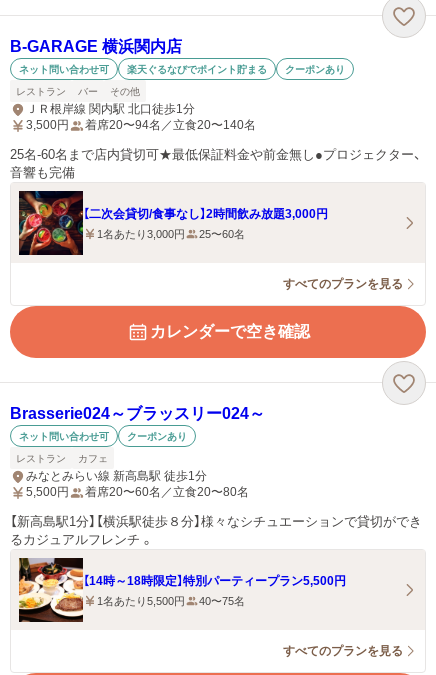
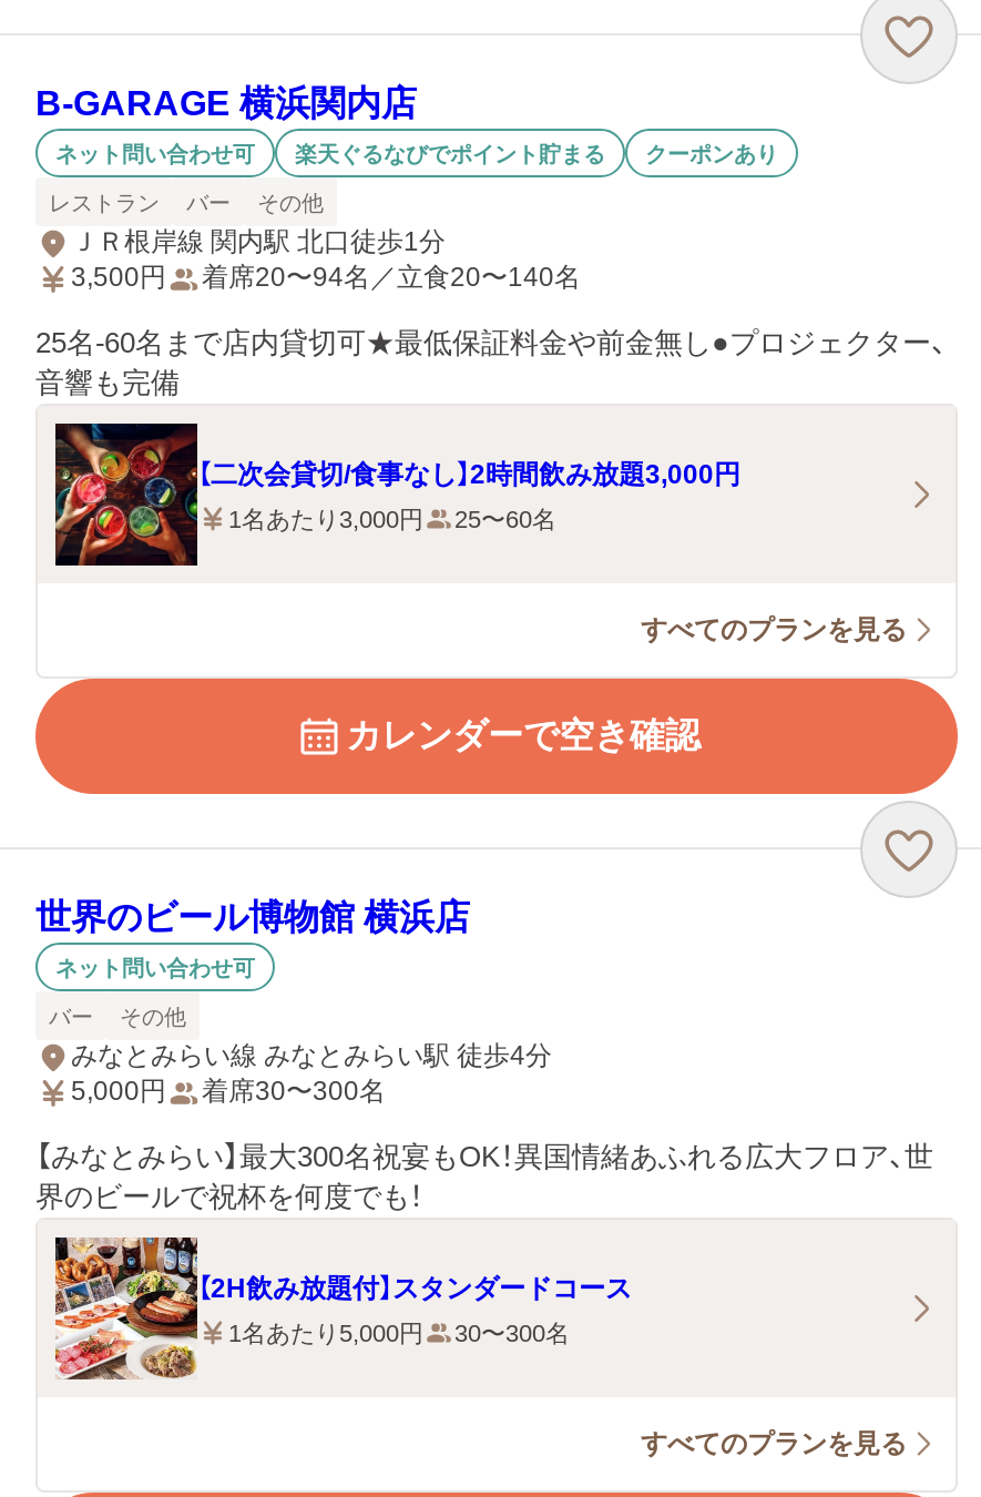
- Brasserie024～ブラッスリー024～
+ 世界のビール博物館 横浜店

- [image]
- クーポンあり
- レストラン
- カフェ
- みなとみらい線 新高島駅 徒歩1分
- 5,500円
- 着席20〜60名／立食20〜80名
- 【新高島駅1分】【横浜駅徒歩８分】様々なシチュエーションで貸切ができ
- るカジュアルフレンチ 。
- 【14時～18時限定】特別パーティープラン5,500円
- 1名あたり5,500円
- 40〜75名
+ [image]
+ バー
+ その他
+ みなとみらい線 みなとみらい駅 徒歩4分
+ 5,000円
+ 着席30〜300名
+ 【みなとみらい】最大300名祝宴もOK！異国情緒あふれる広大フロア、世
+ 界のビールで祝杯を何度でも！
+ 【2H飲み放題付】スタンダードコース
+ 1名あたり5,000円
+ 30〜300名
